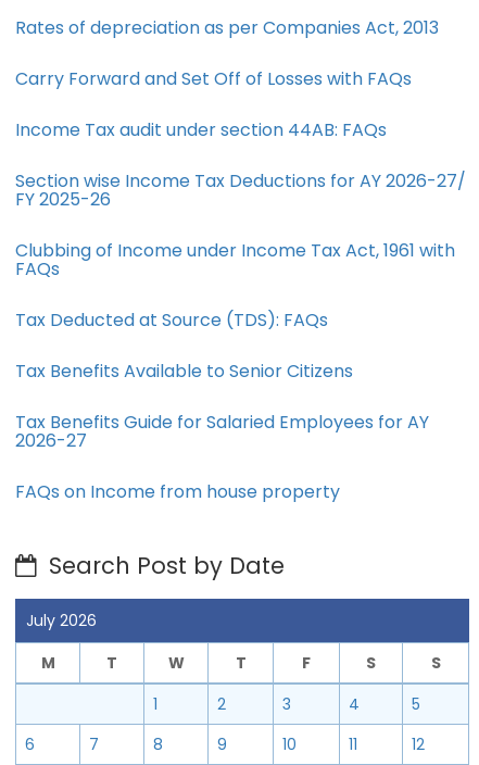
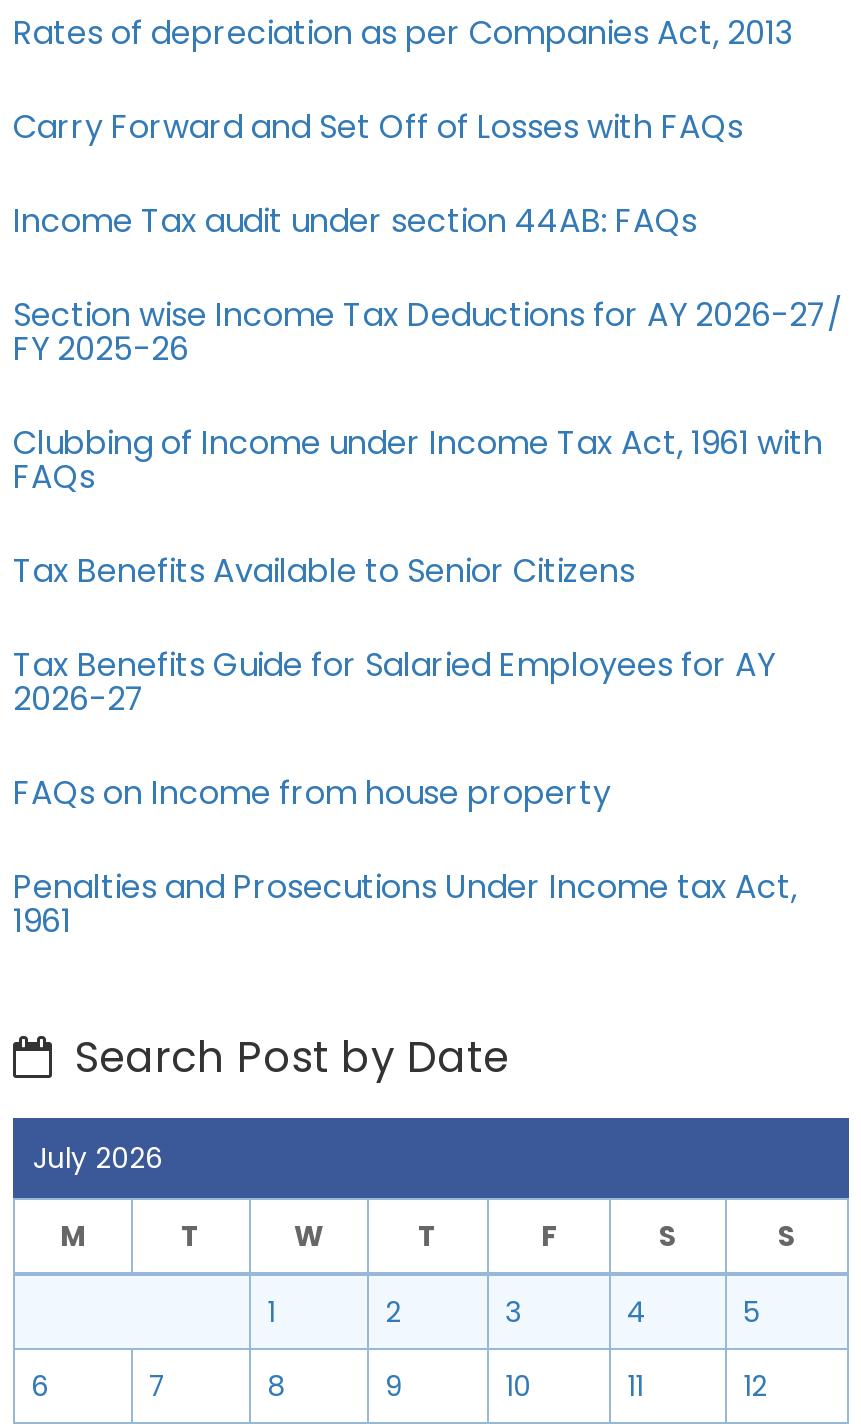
- Tax Deducted at Source (TDS): FAQs

moved up: Tax Benefits Available to Senior Citizens | Tax Benefits Guide for Salaried Employees for AY | 2026-27 | FAQs on Income from house property

+ Penalties and Prosecutions Under Income tax Act,
+ 1961
